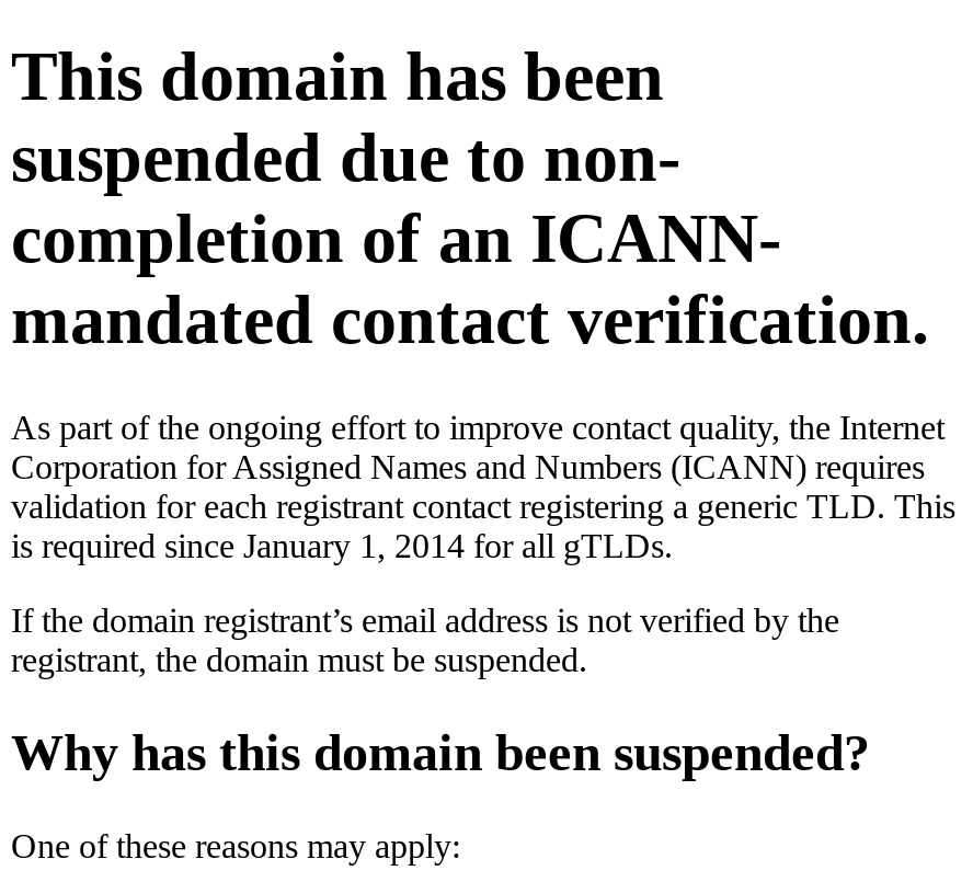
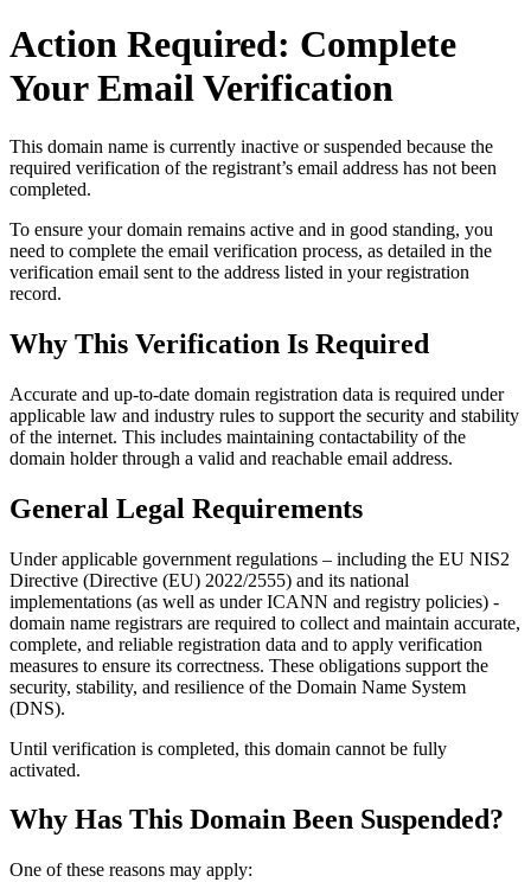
- This domain has been
- suspended due to non-
- completion of an ICANN-
- mandated contact verification.
- As part of the ongoing effort to improve contact quality, the Internet
- Corporation for Assigned Names and Numbers (ICANN) requires
- validation for each registrant contact registering a generic TLD. This
- is required since January 1, 2014 for all gTLDs.
- If the domain registrant’s email address is not verified by the
- registrant, the domain must be suspended.
- Why has this domain been suspended?
+ Action Required: Complete
+ Your Email Verification
+ This domain name is currently inactive or suspended because the
+ required verification of the registrant’s email address has not been
+ completed.
+ To ensure your domain remains active and in good standing, you
+ need to complete the email verification process, as detailed in the
+ verification email sent to the address listed in your registration
+ record.
+ Why This Verification Is Required
+ Accurate and up‑to‑date domain registration data is required under
+ applicable law and industry rules to support the security and stability
+ of the internet. This includes maintaining contactability of the
+ domain holder through a valid and reachable email address.
+ General Legal Requirements
+ Under applicable government regulations – including the EU NIS2
+ Directive (Directive (EU) 2022/2555) and its national
+ implementations (as well as under ICANN and registry policies) -
+ domain name registrars are required to collect and maintain accurate,
+ complete, and reliable registration data and to apply verification
+ measures to ensure its correctness. These obligations support the
+ security, stability, and resilience of the Domain Name System
+ (DNS).
+ Until verification is completed, this domain cannot be fully
+ activated.
+ Why Has This Domain Been Suspended?
